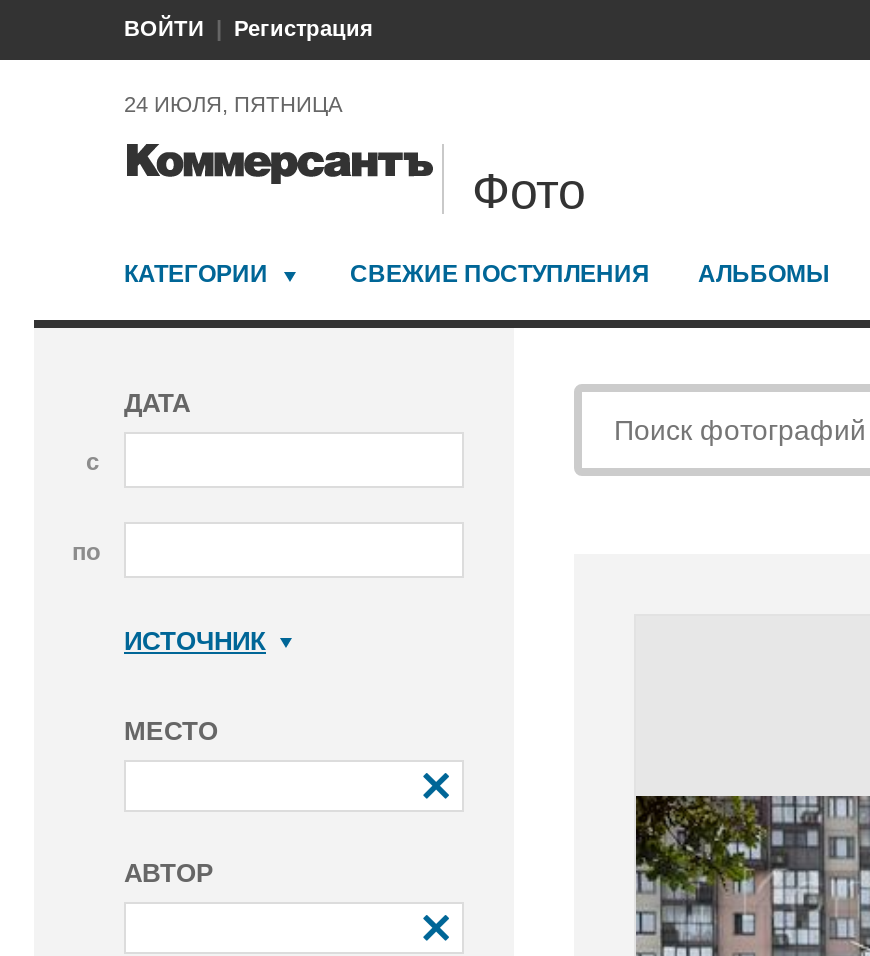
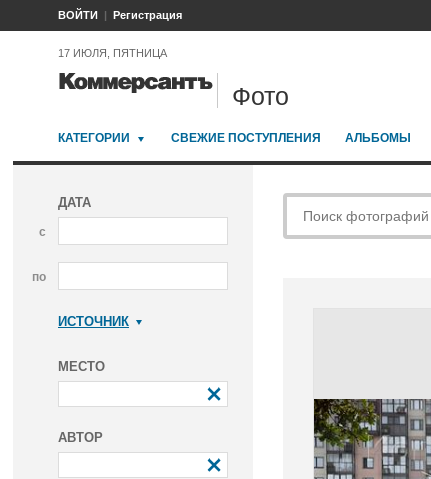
- 24 ИЮЛЯ, ПЯТНИЦА
+ 17 ИЮЛЯ, ПЯТНИЦА
